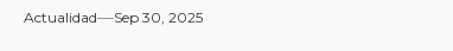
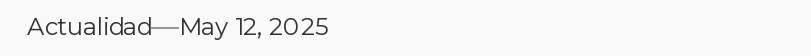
- Actualidad Sep 30, 2025
+ Actualidad May 12, 2025
